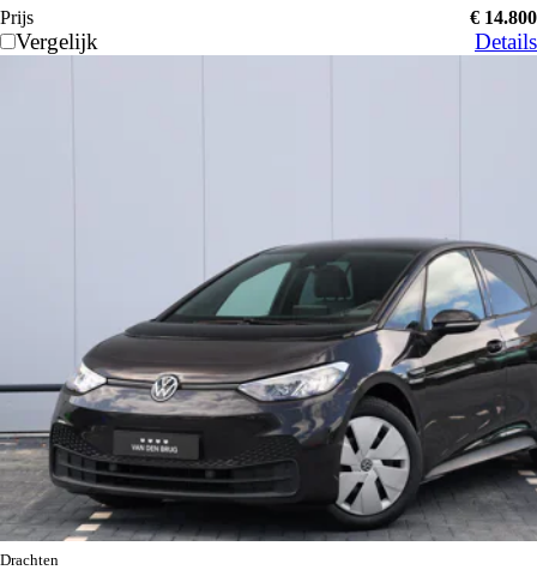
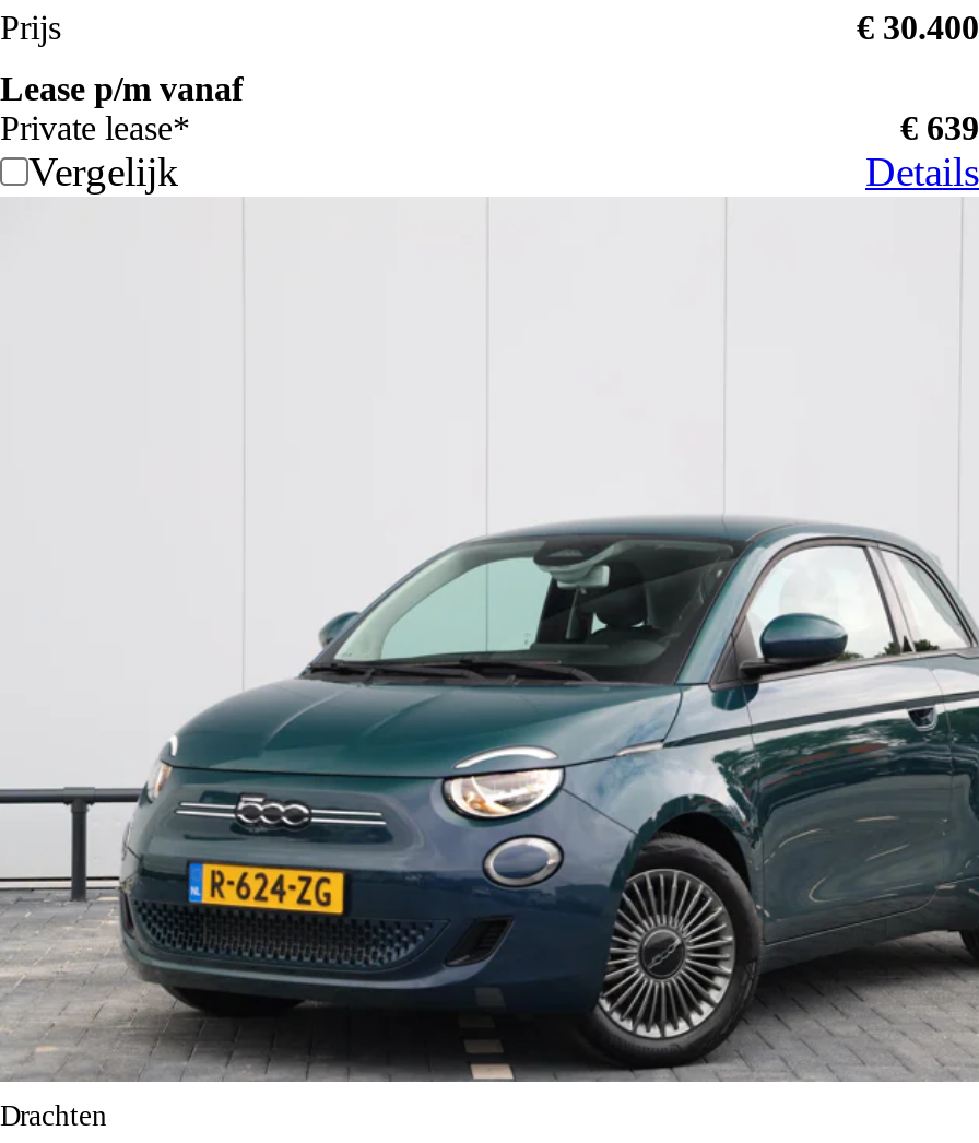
- € 14.800
+ € 30.400
+ Lease p/m vanaf
+ Private lease*
+ € 639

moved down: [image]
